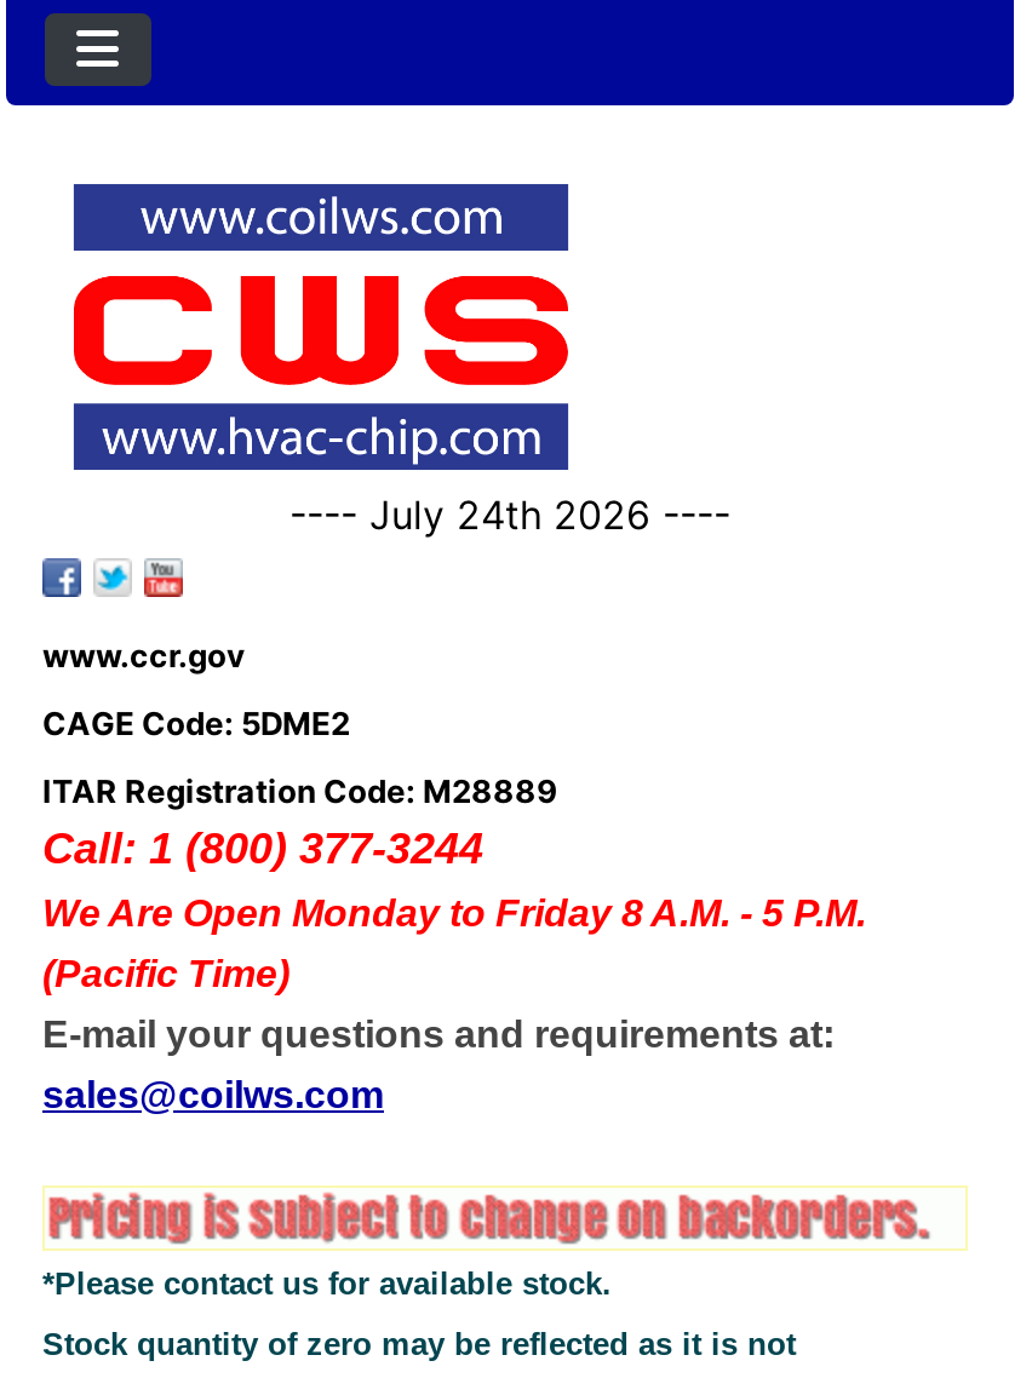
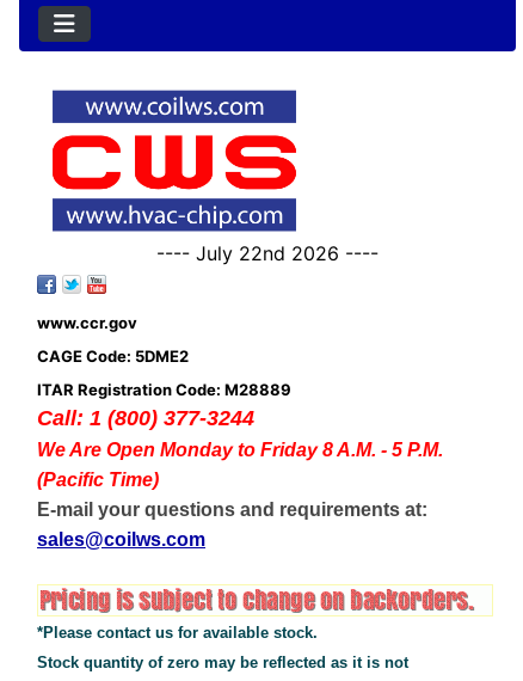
- ---- July 24th 2026 ----
+ ---- July 22nd 2026 ----
